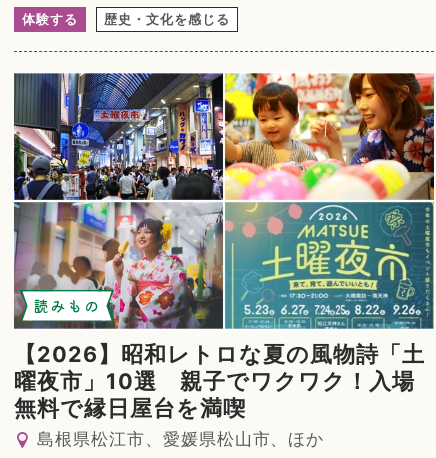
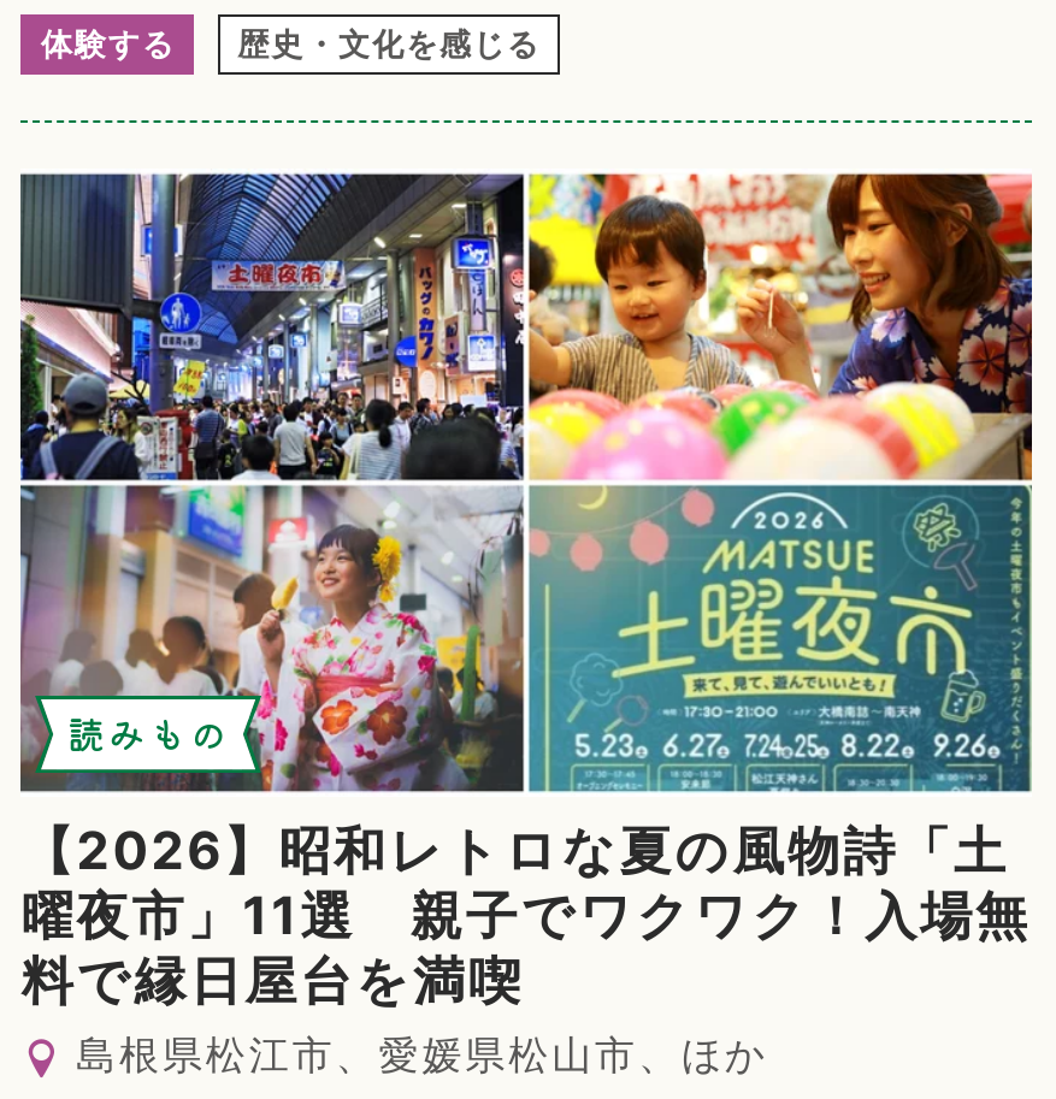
- 曜夜市」10選 親子でワクワク！入場
- 無料で縁日屋台を満喫
+ 曜夜市」11選 親子でワクワク！入場無
+ 料で縁日屋台を満喫
